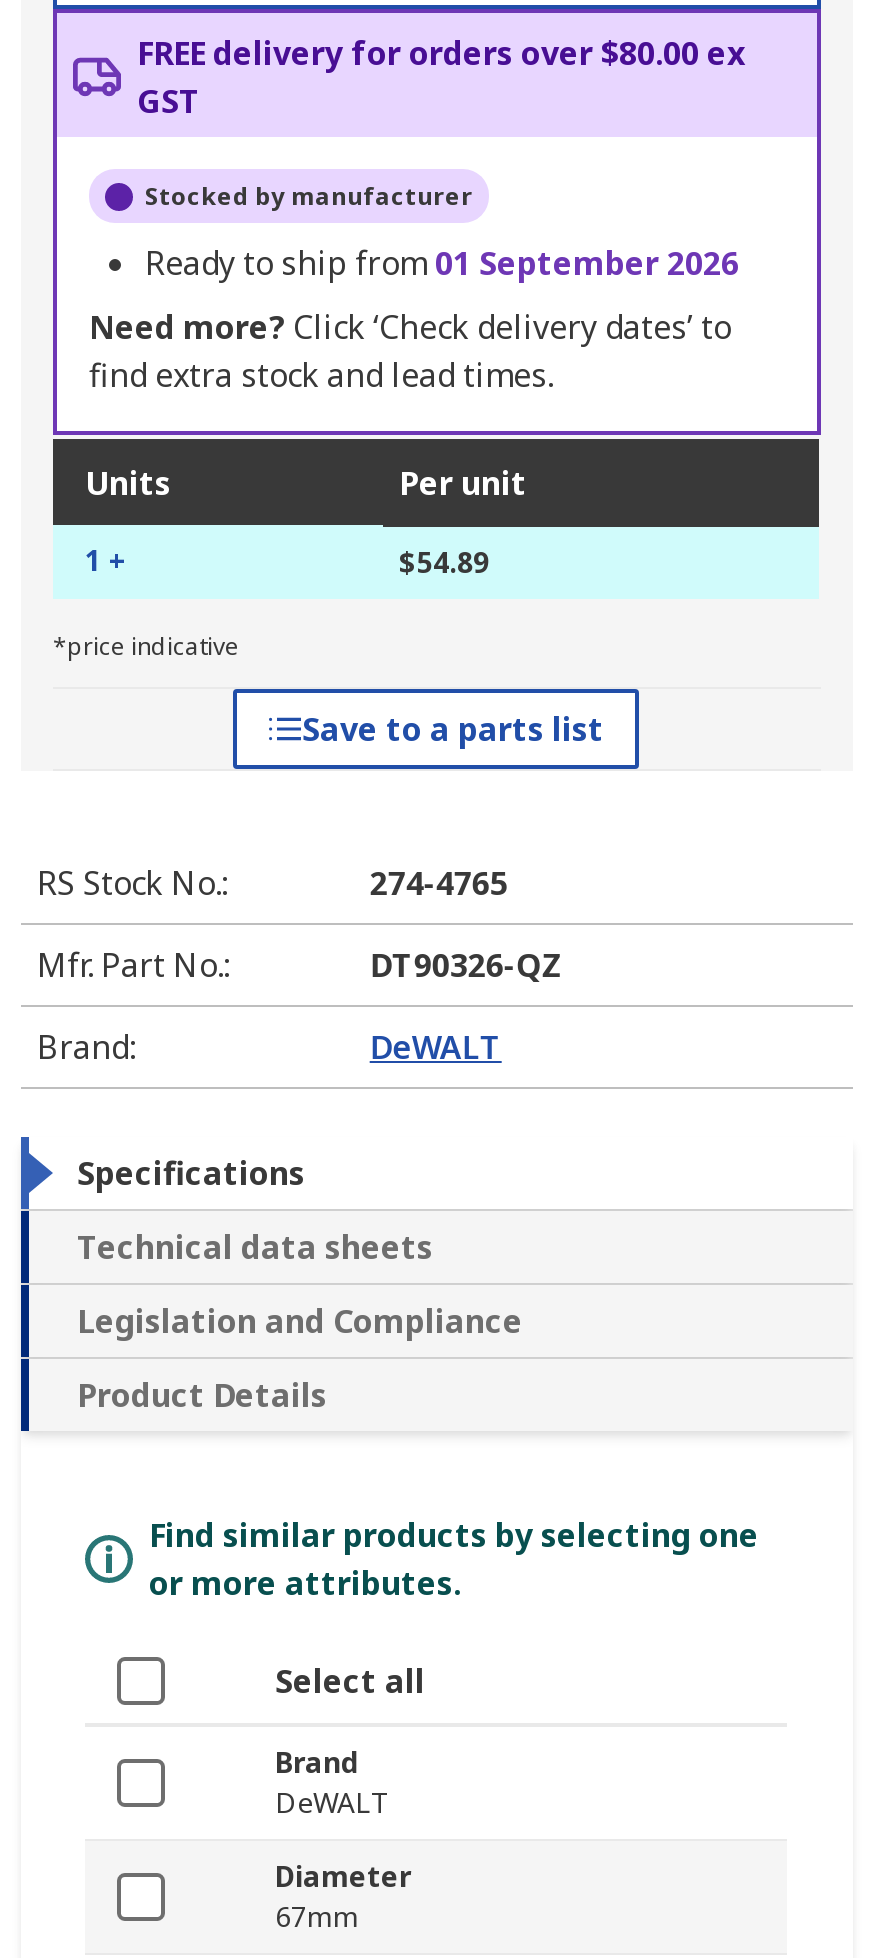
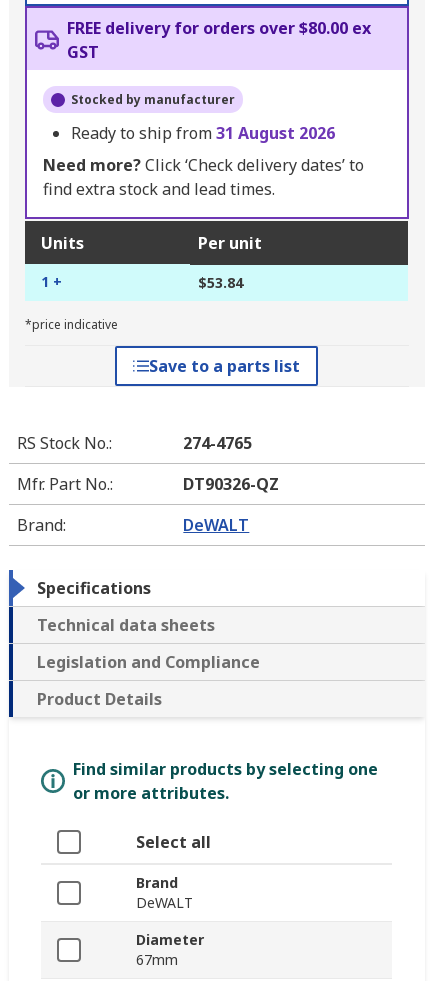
- Ready to ship from 01 September 2026
+ Ready to ship from 31 August 2026

- $54.89
+ $53.84
